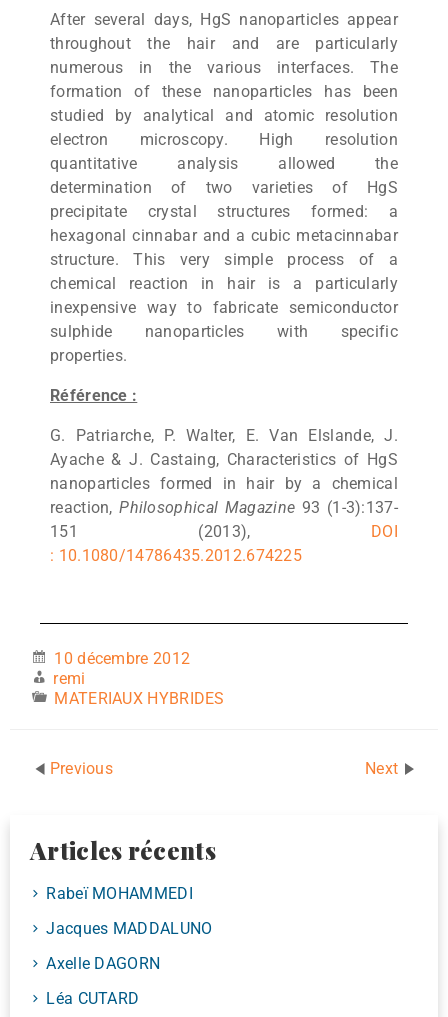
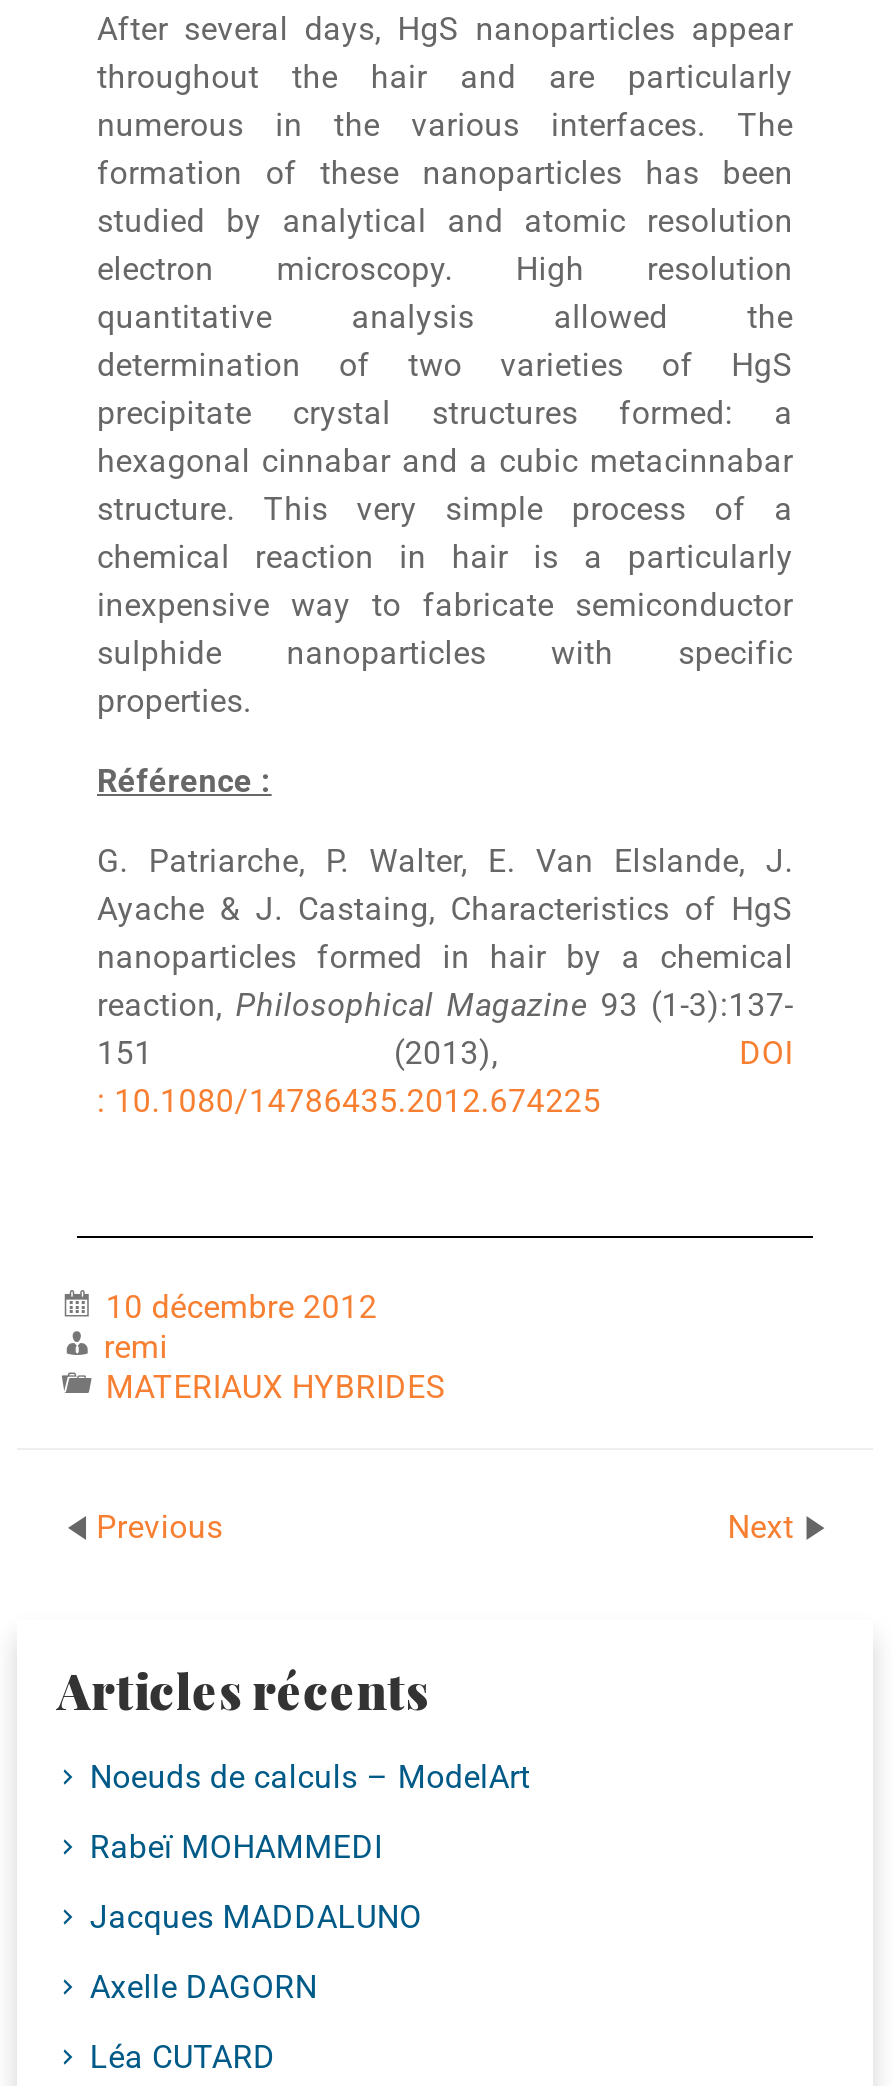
+ Noeuds de calculs – ModelArt
